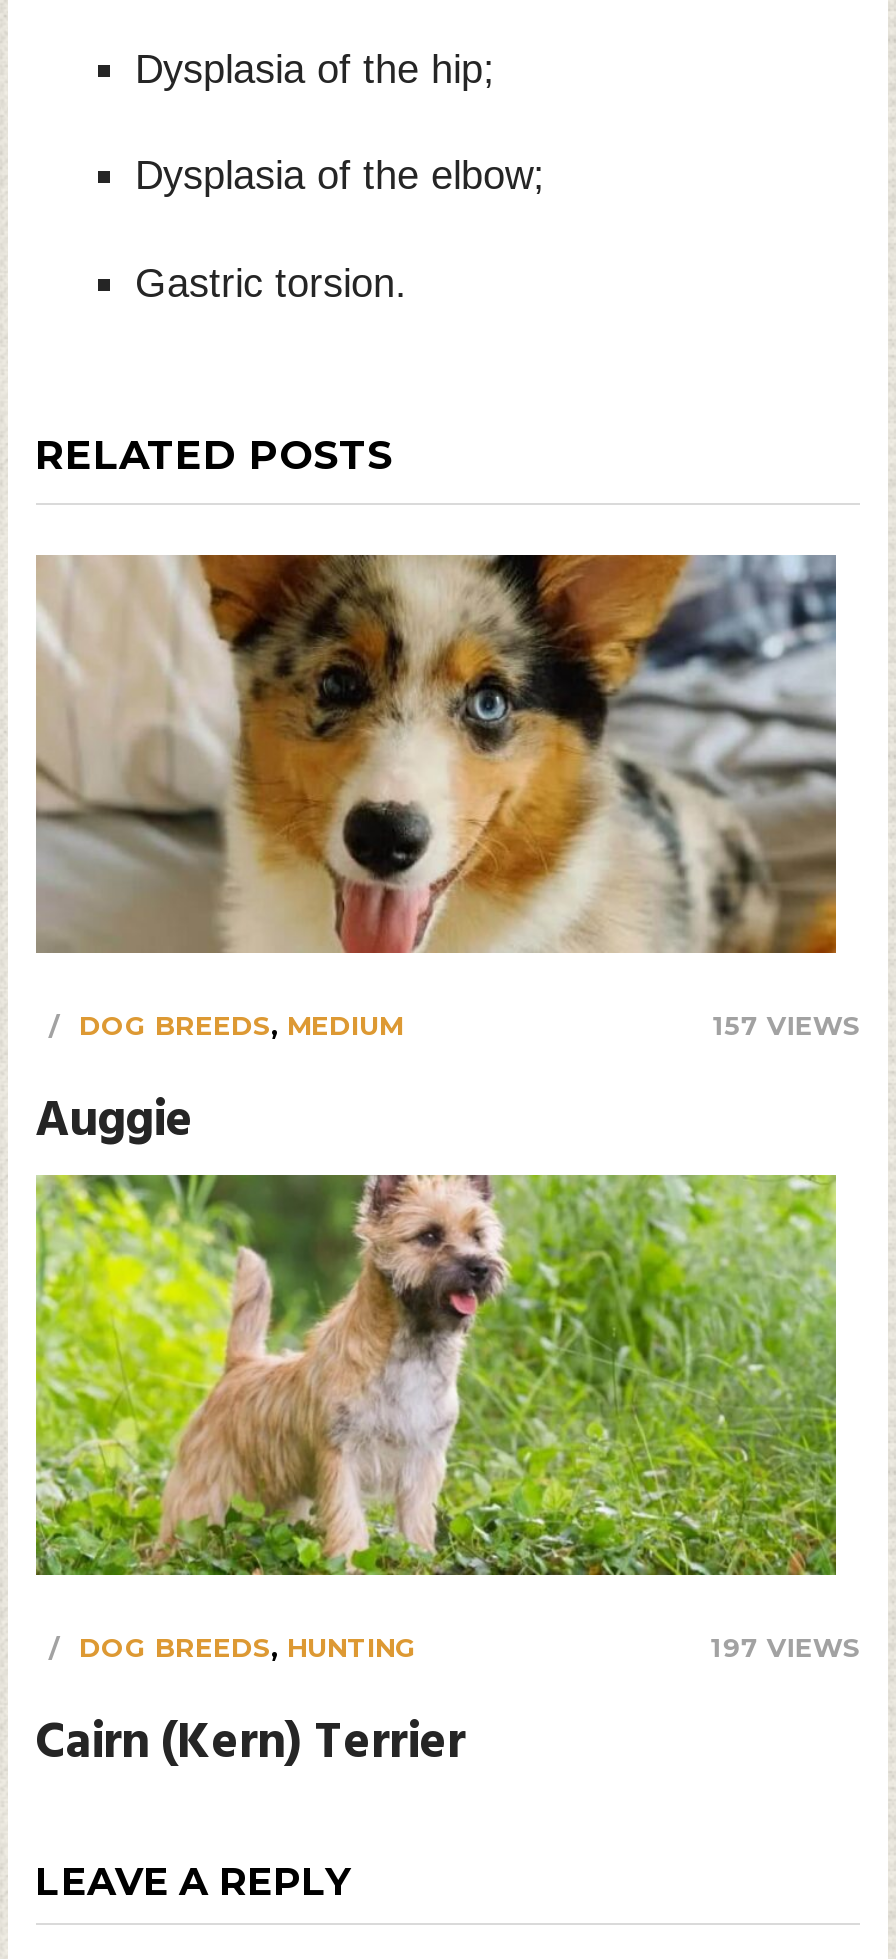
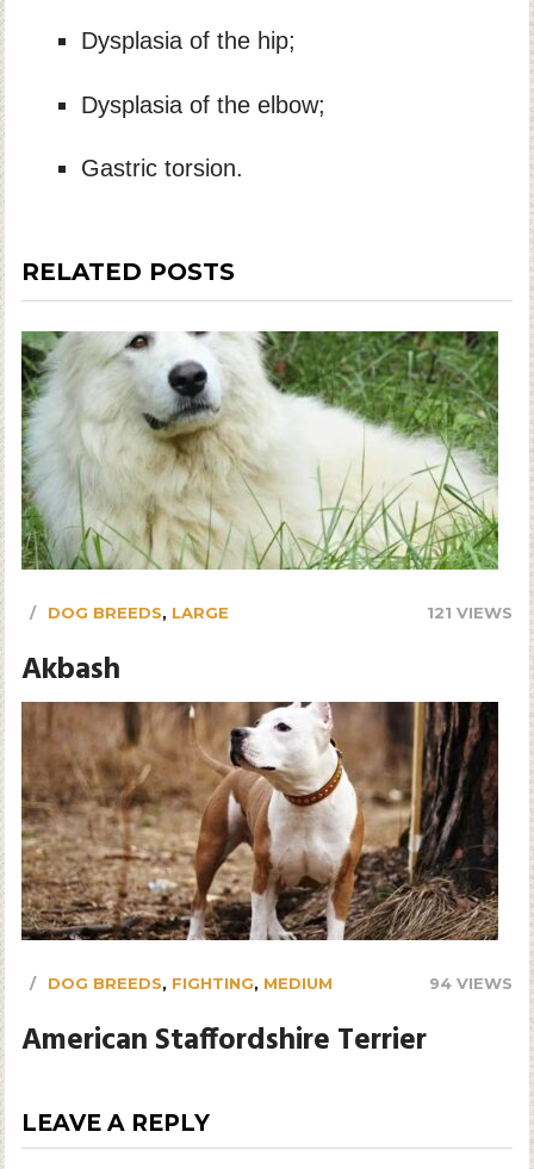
- [image]
- DOG BREEDS, MEDIUM
- 157 VIEWS
+ [image]
+ DOG BREEDS, LARGE
+ 121 VIEWS

- Auggie
+ Akbash

- [image]
- DOG BREEDS, HUNTING
- 197 VIEWS
+ [image]
+ DOG BREEDS, FIGHTING, MEDIUM
+ 94 VIEWS

- Cairn (Kern) Terrier
+ American Staffordshire Terrier
